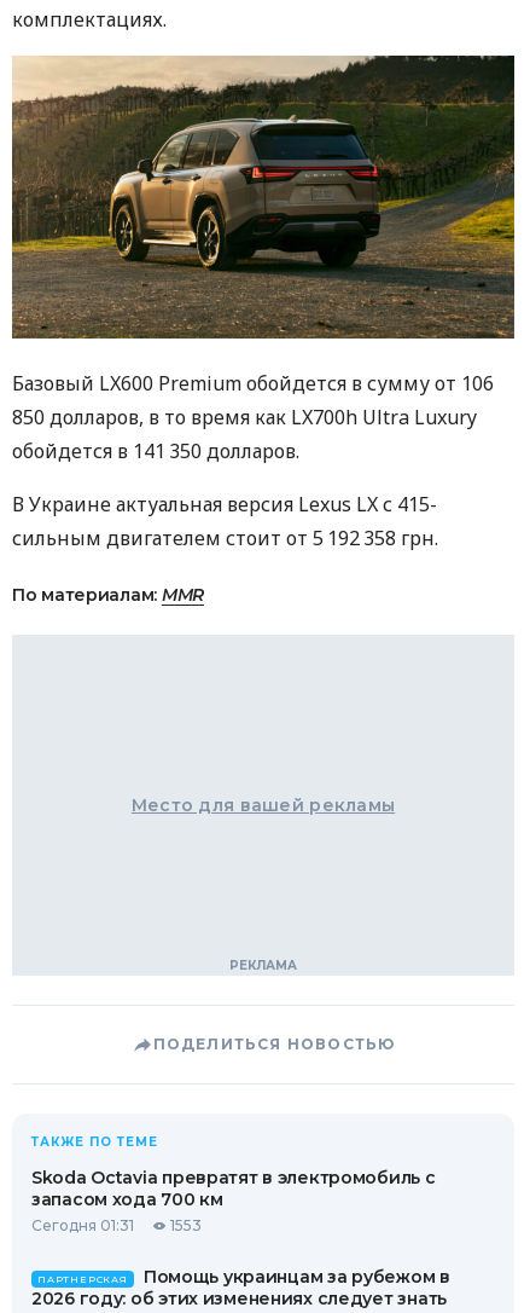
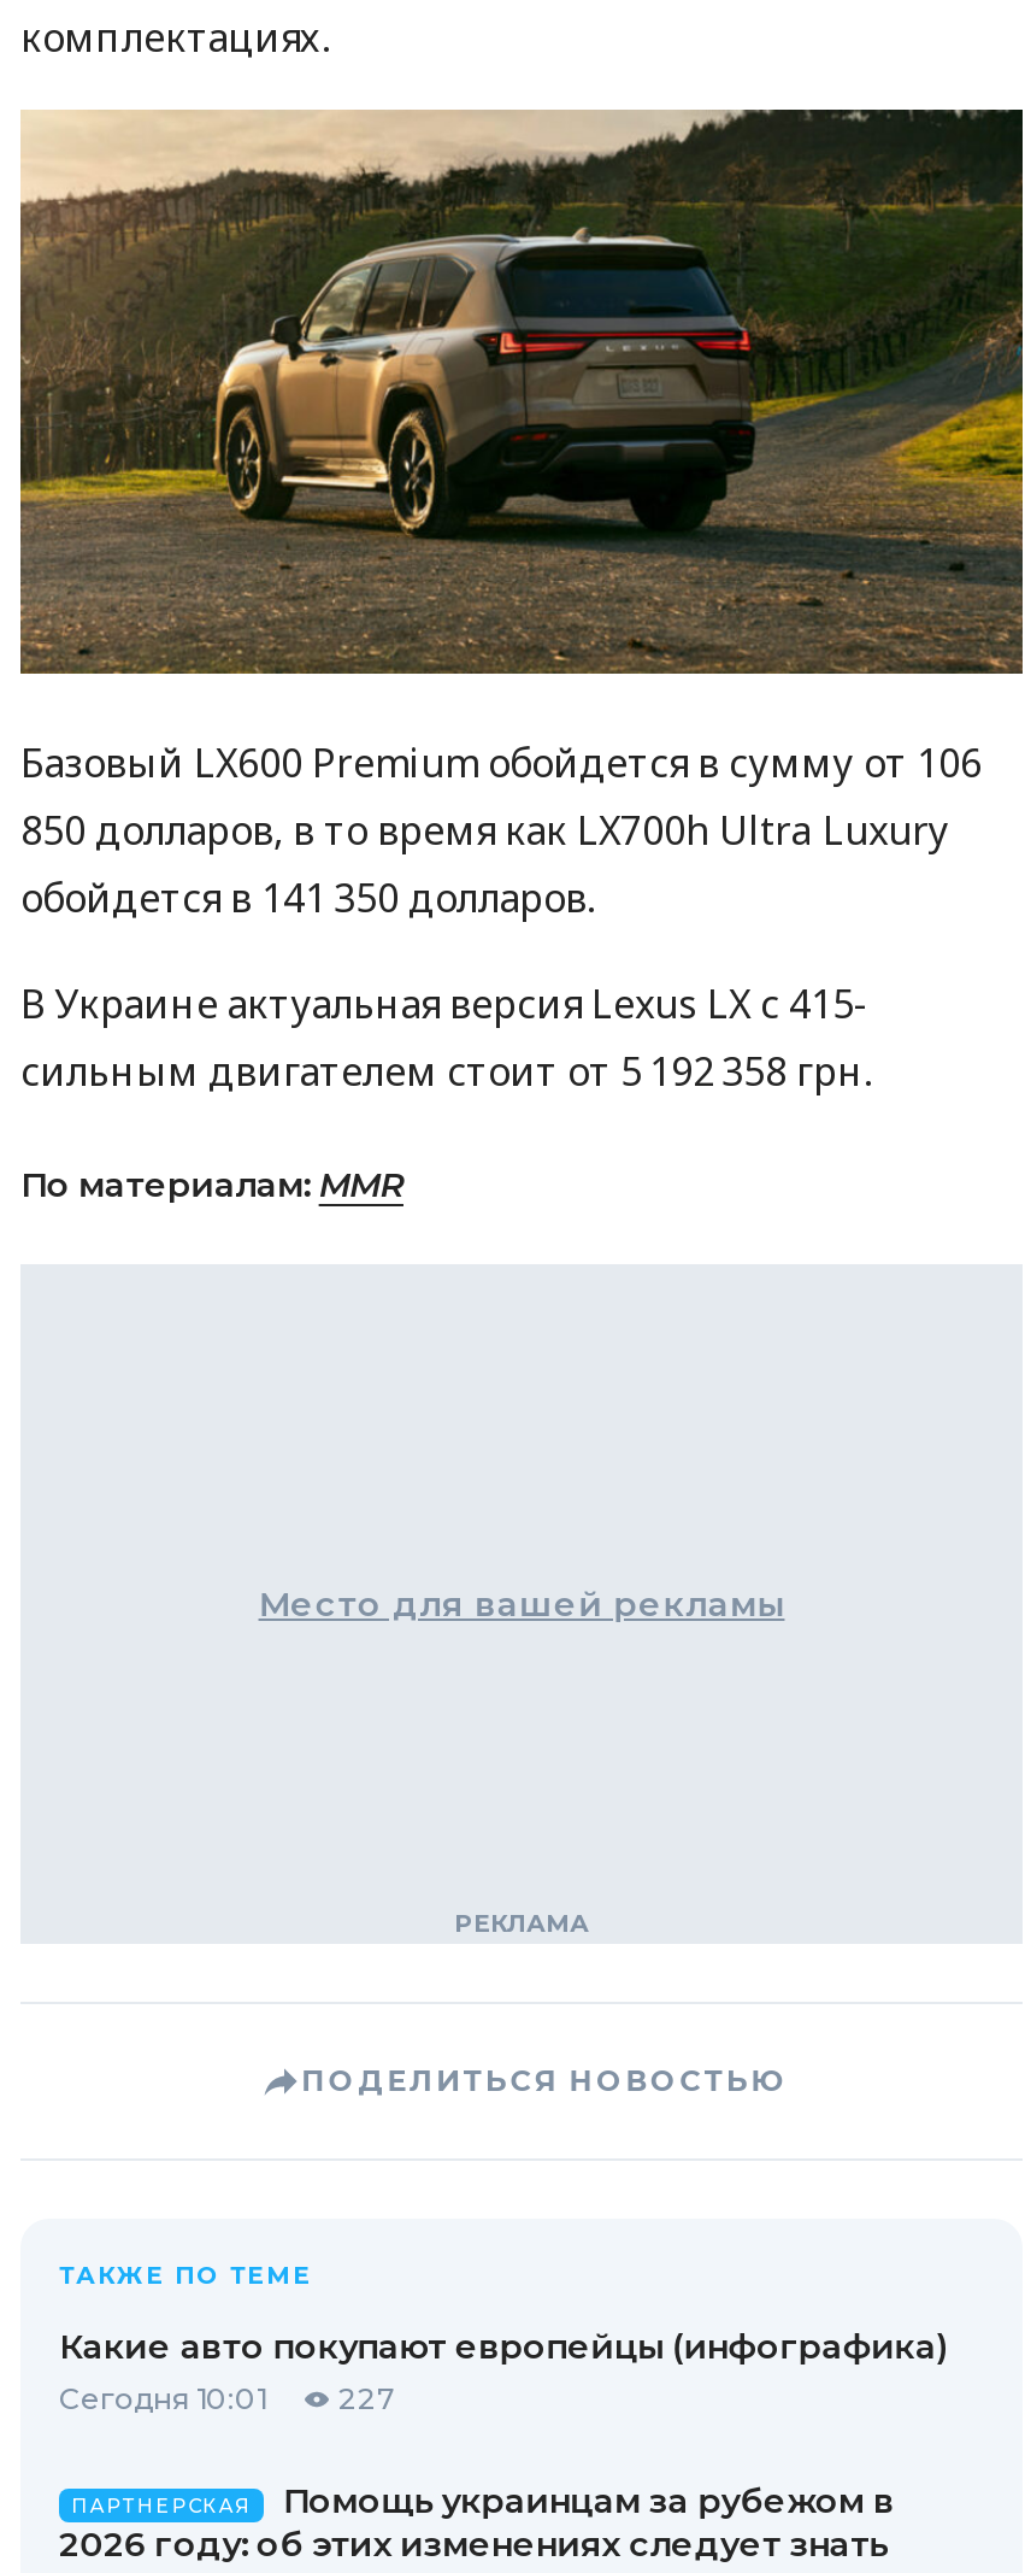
- Skoda Octavia превратят в электромобиль с
- запасом хода 700 км
- Сегодня 01:31
- 1553
+ Какие авто покупают европейцы (инфографика)
+ Сегодня 10:01
+ 227
